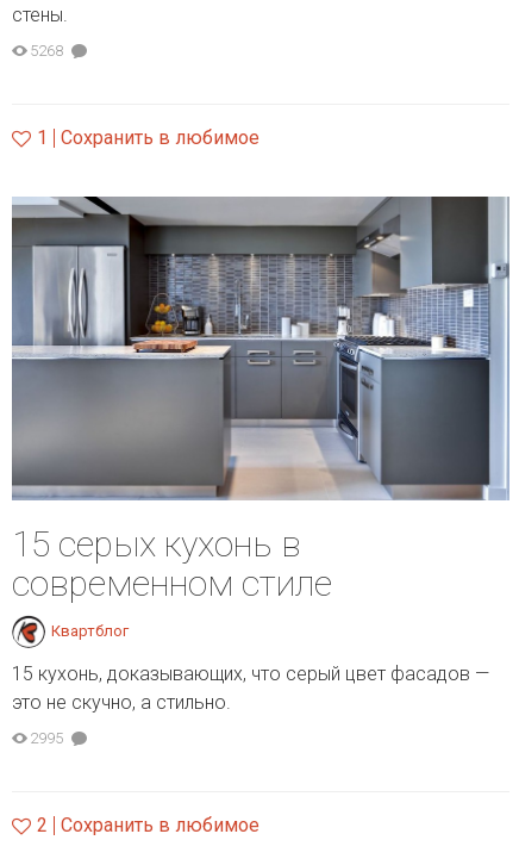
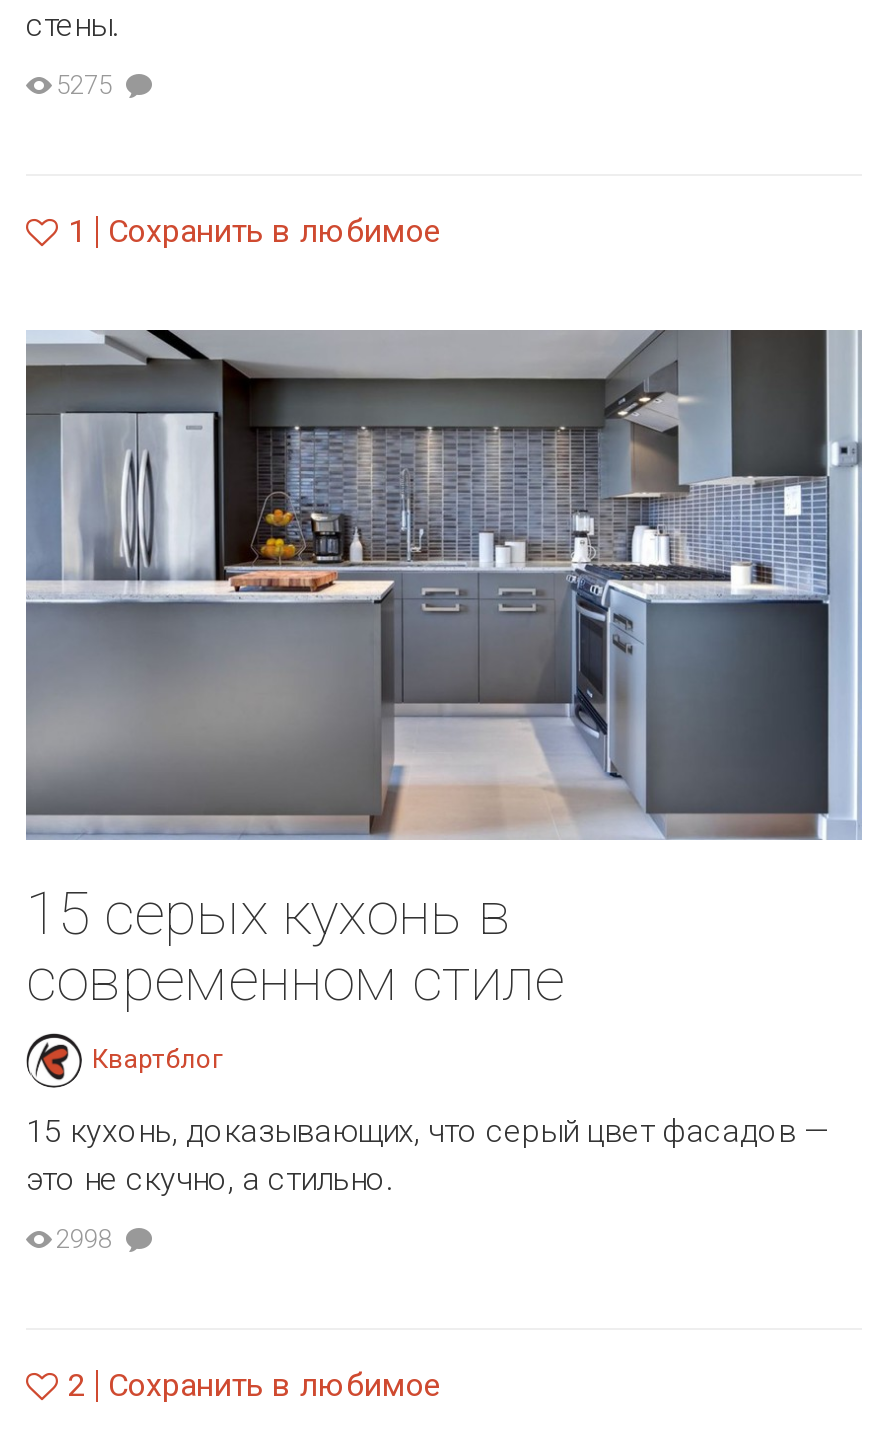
- 5268
+ 5275

- 2995
+ 2998
